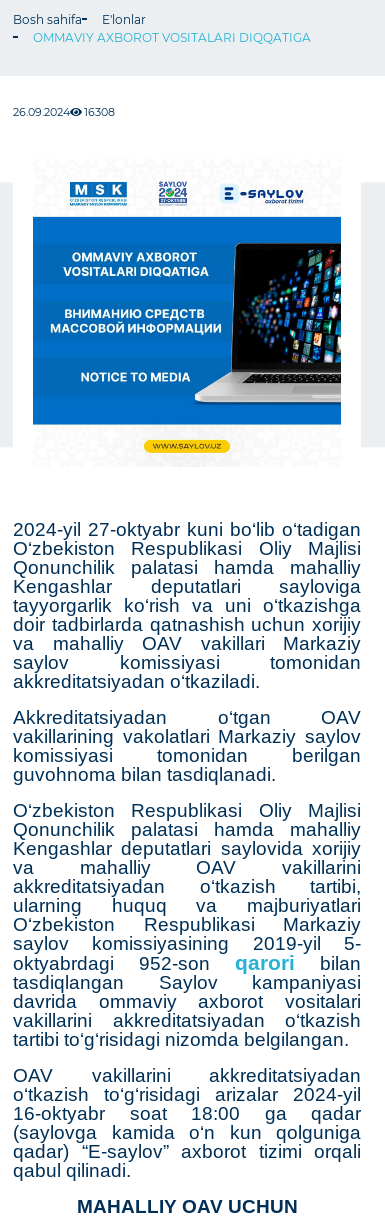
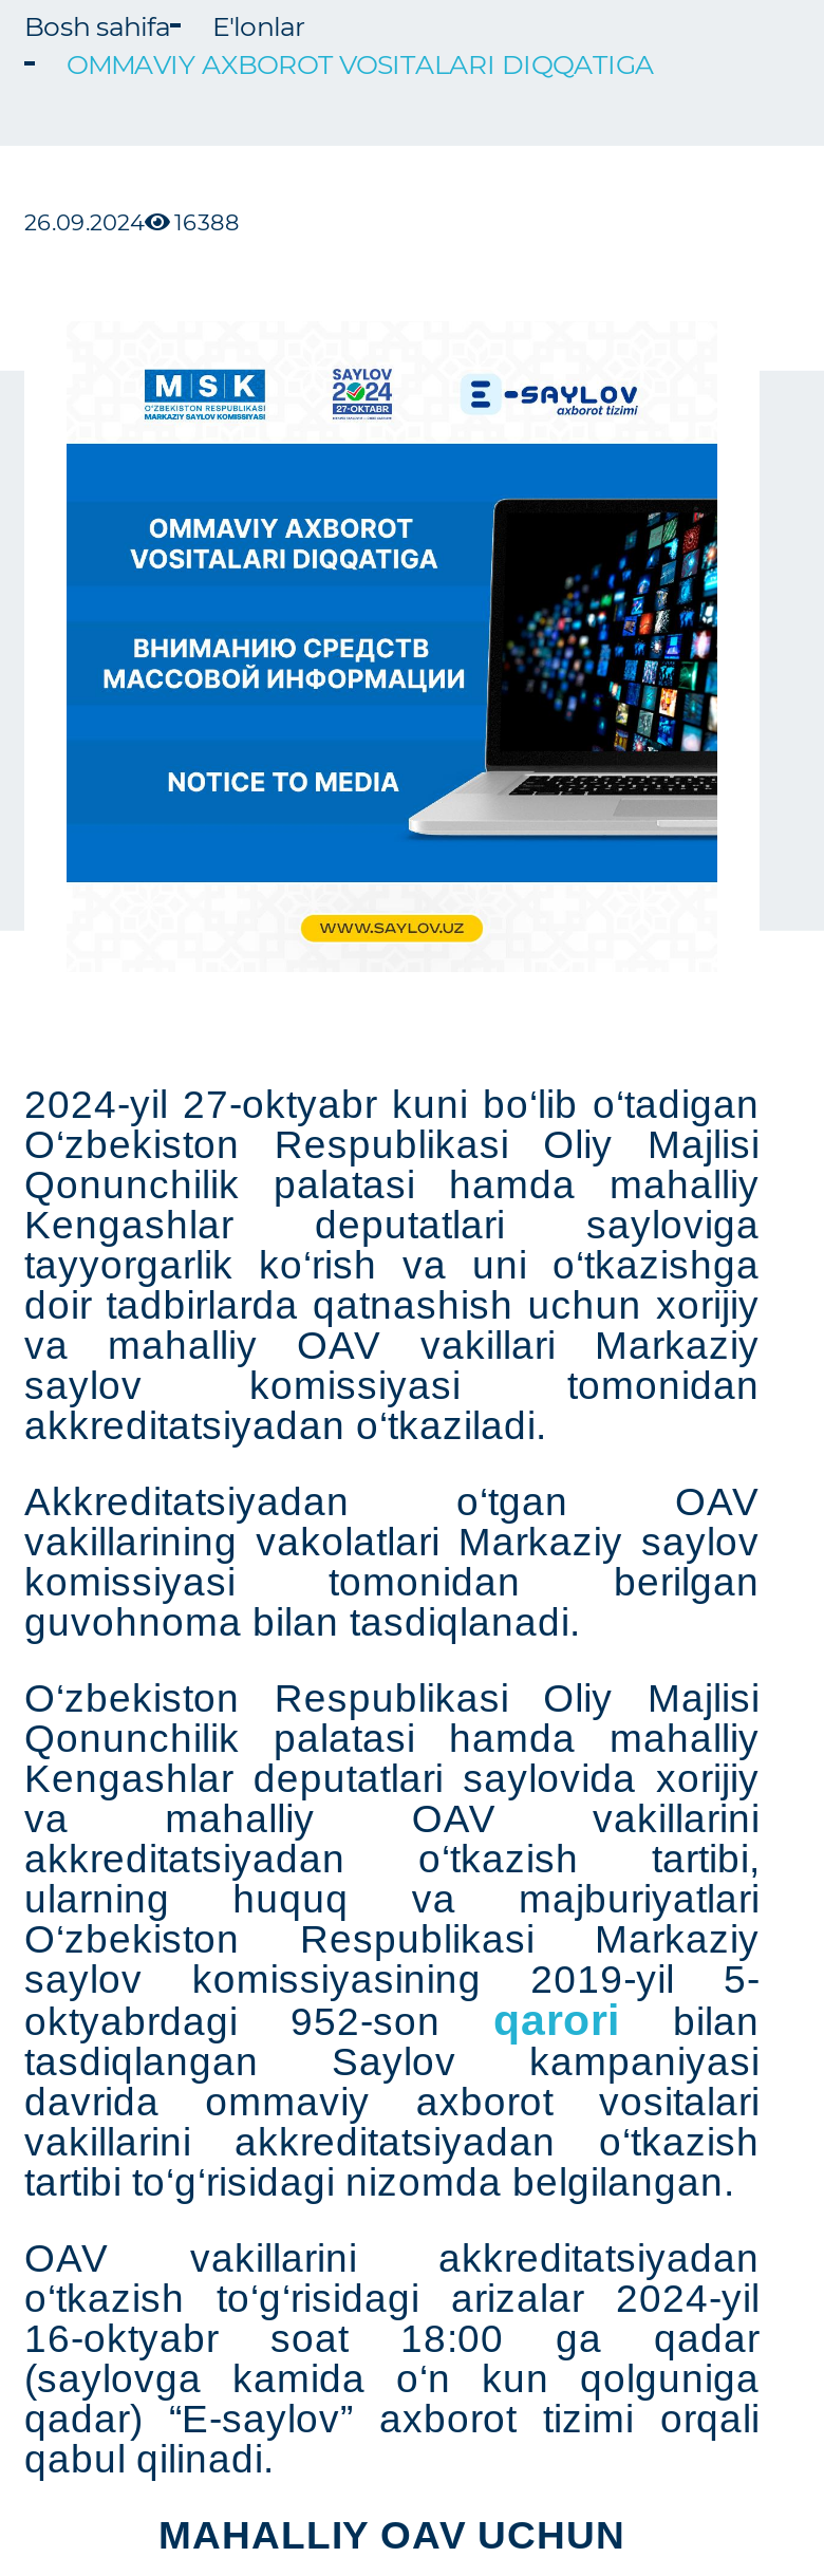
- 26.09.2024 16308
+ 26.09.2024 16388
